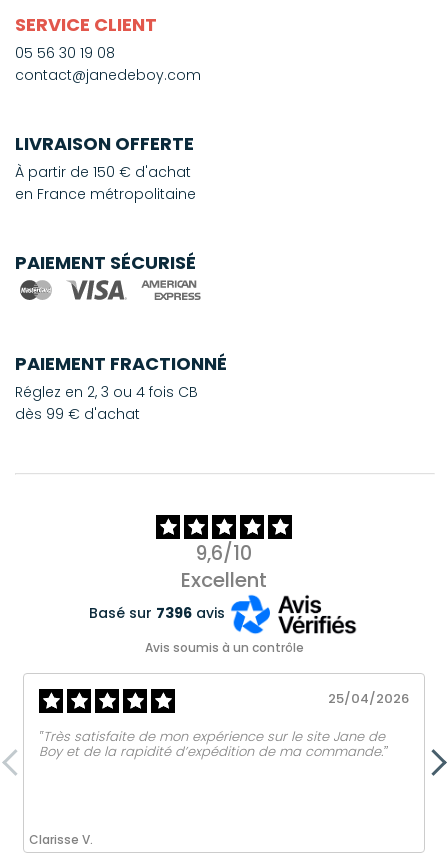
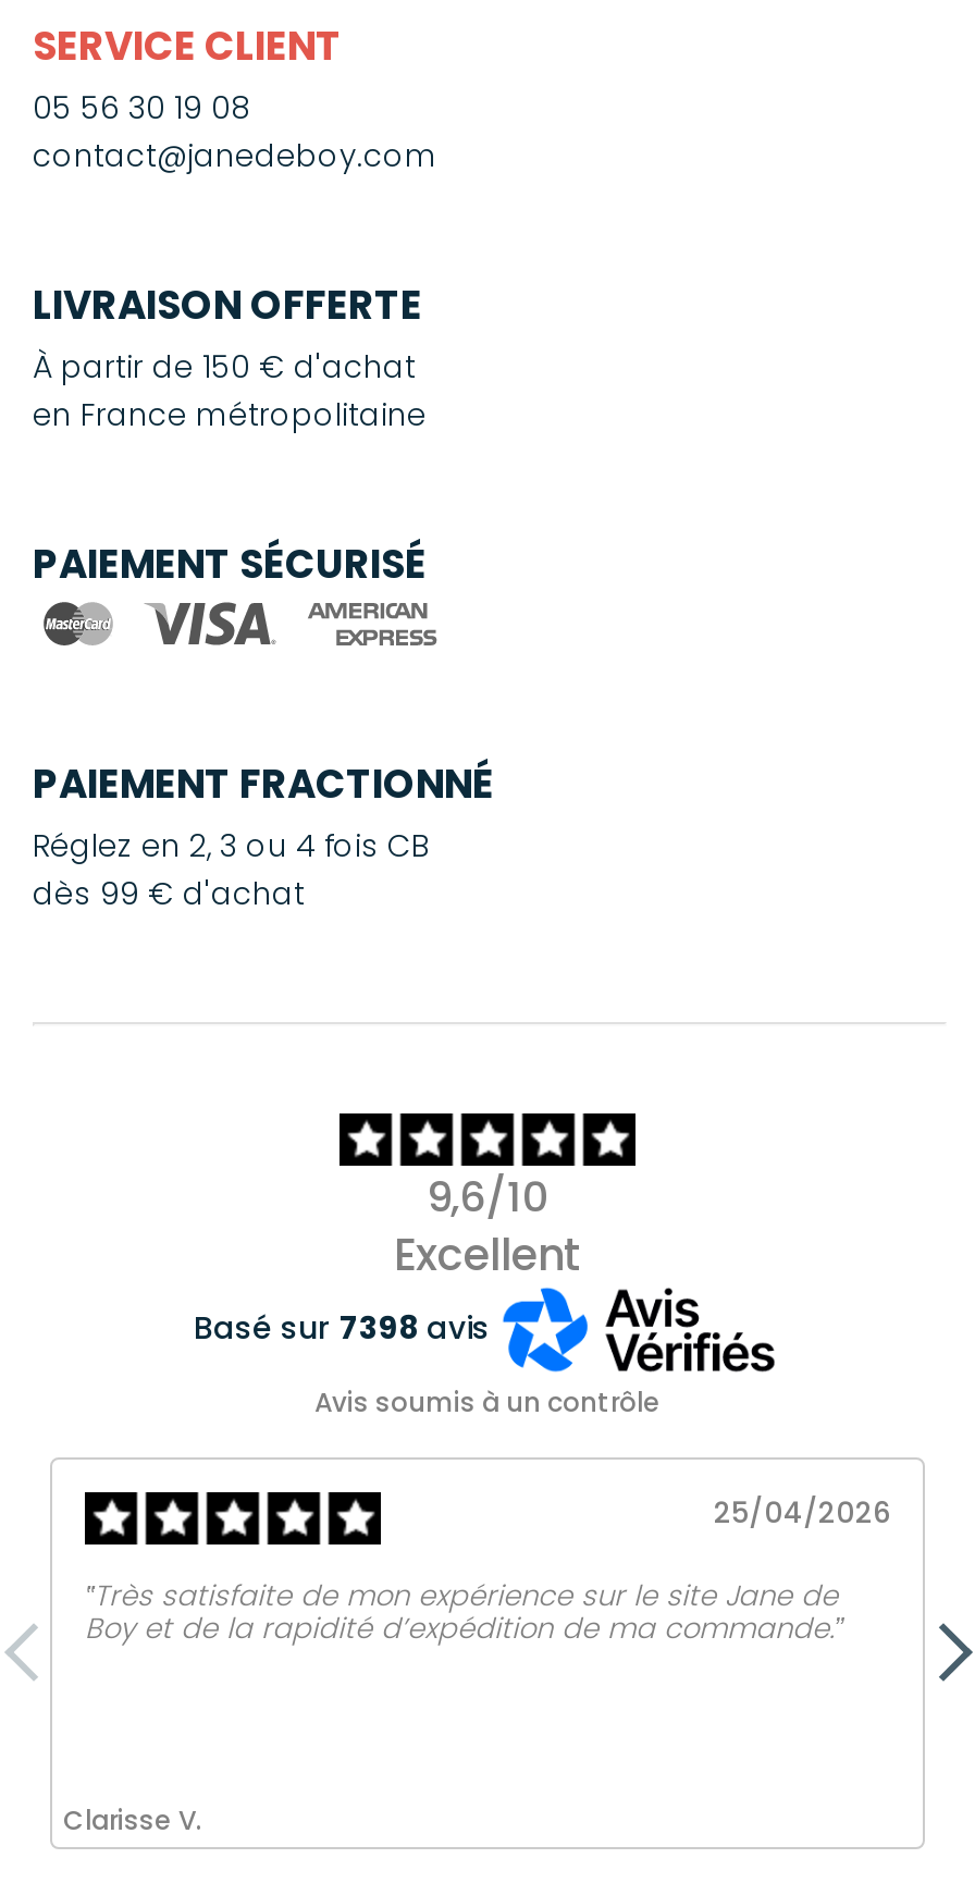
- Basé sur 7396 avis
+ Basé sur 7398 avis
